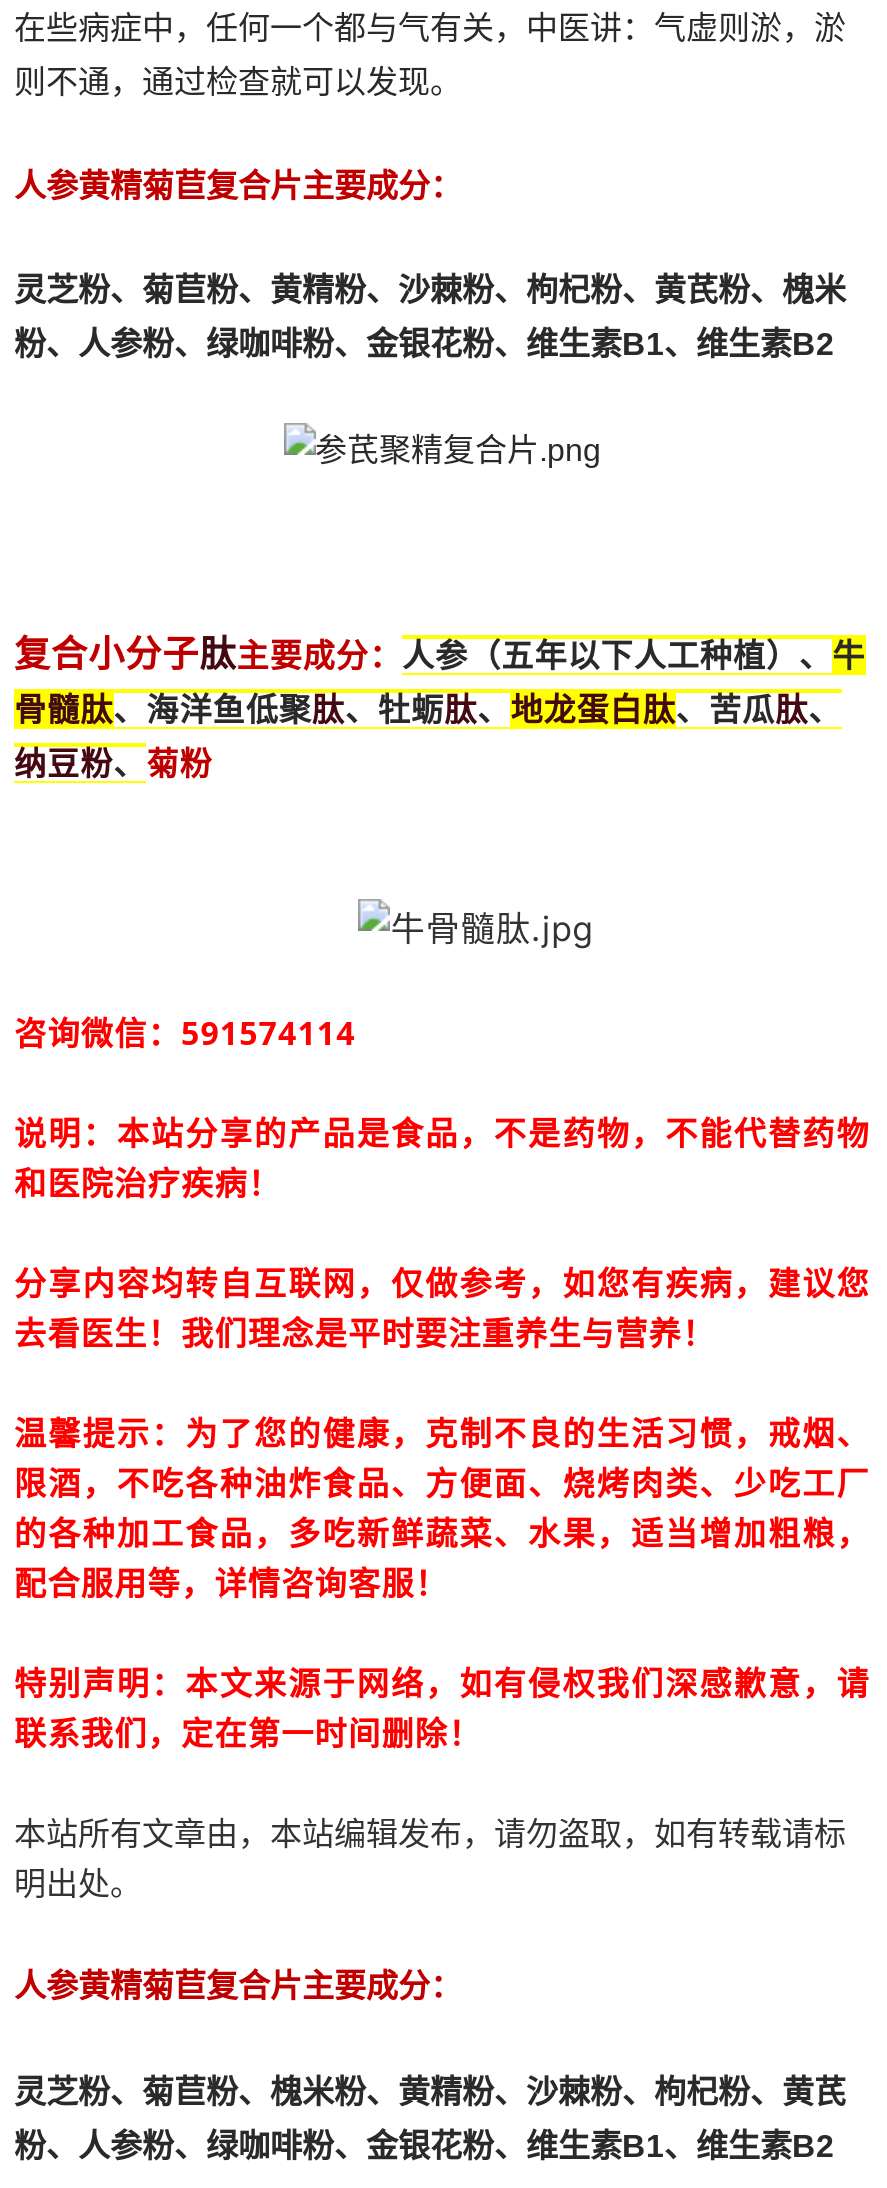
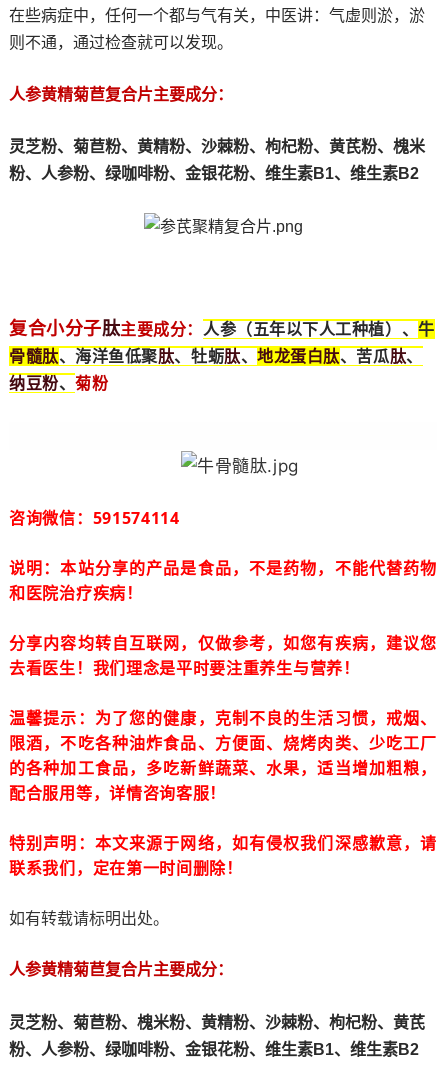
- 本站所有文章由，本站编辑发布，请勿盗取，如有转载请标
- 明出处。
+ 如有转载请标明出处。
